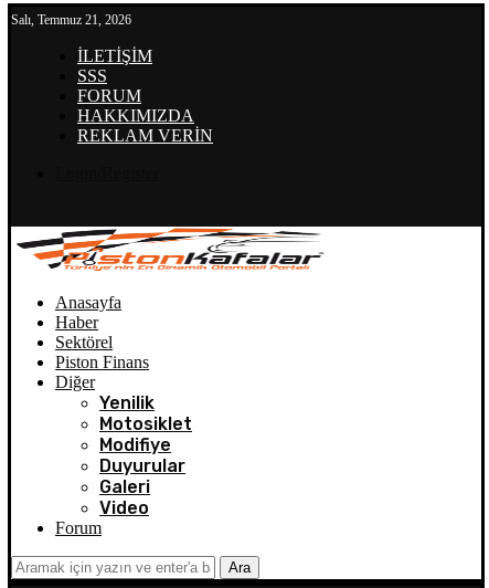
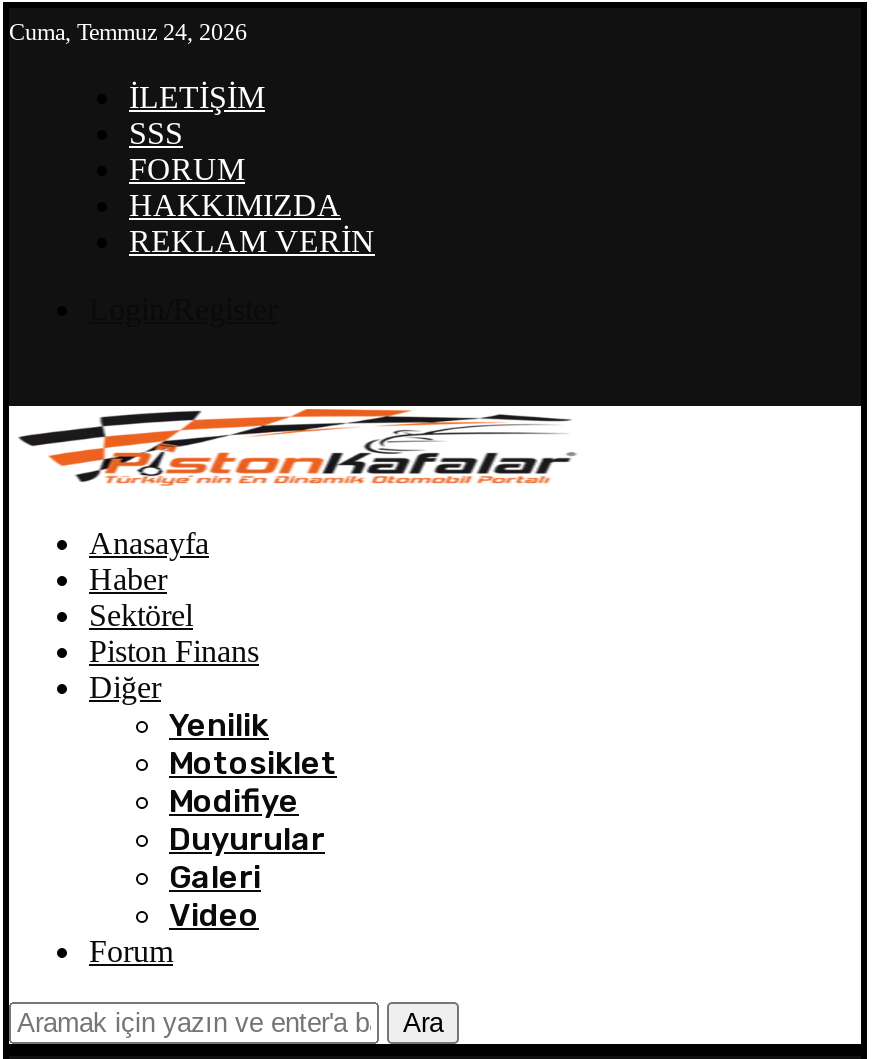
- Salı, Temmuz 21, 2026
+ Cuma, Temmuz 24, 2026
